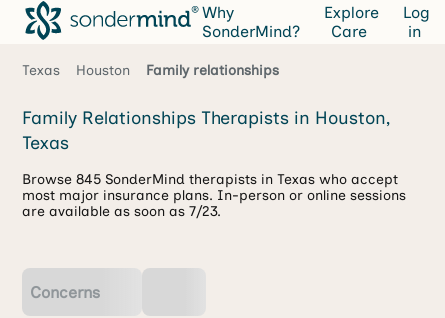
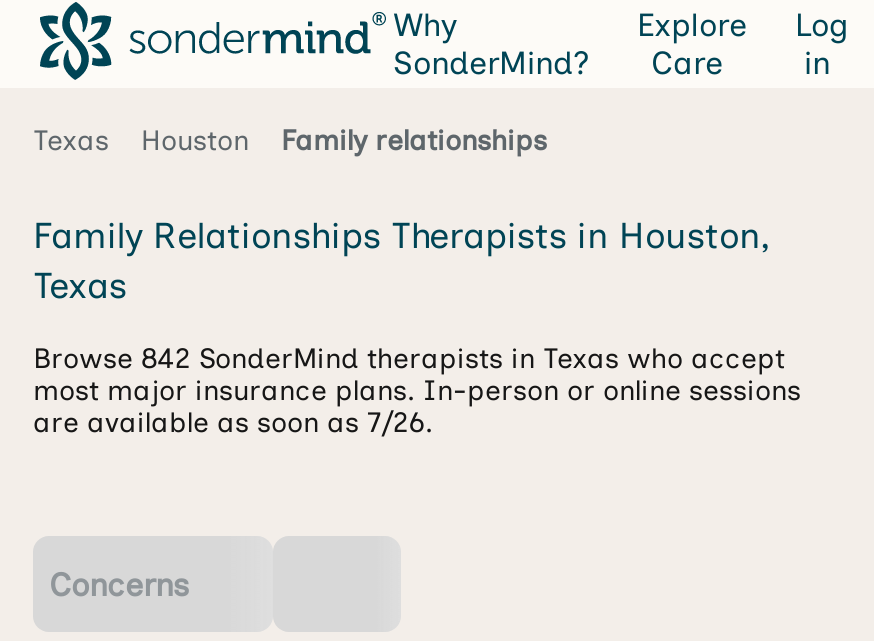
- Browse 845 SonderMind therapists in Texas who accept
+ Browse 842 SonderMind therapists in Texas who accept

- are available as soon as 7/23.
+ are available as soon as 7/26.
